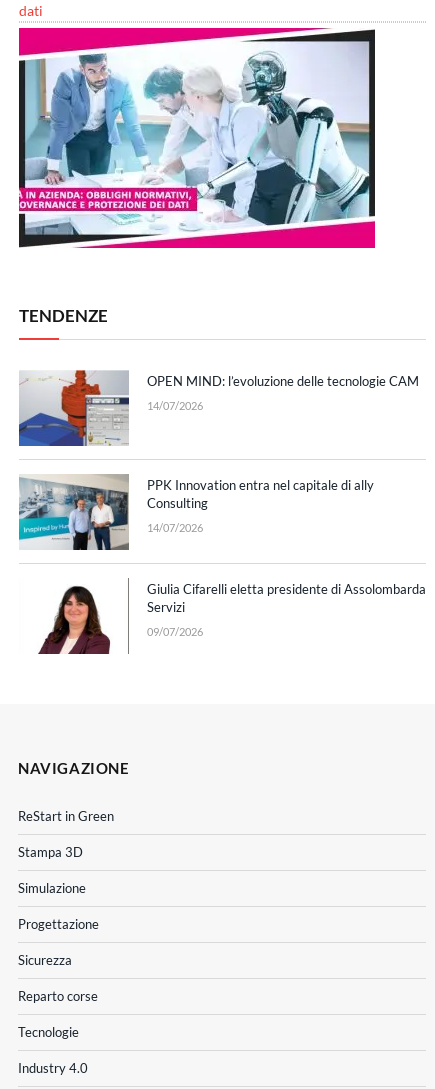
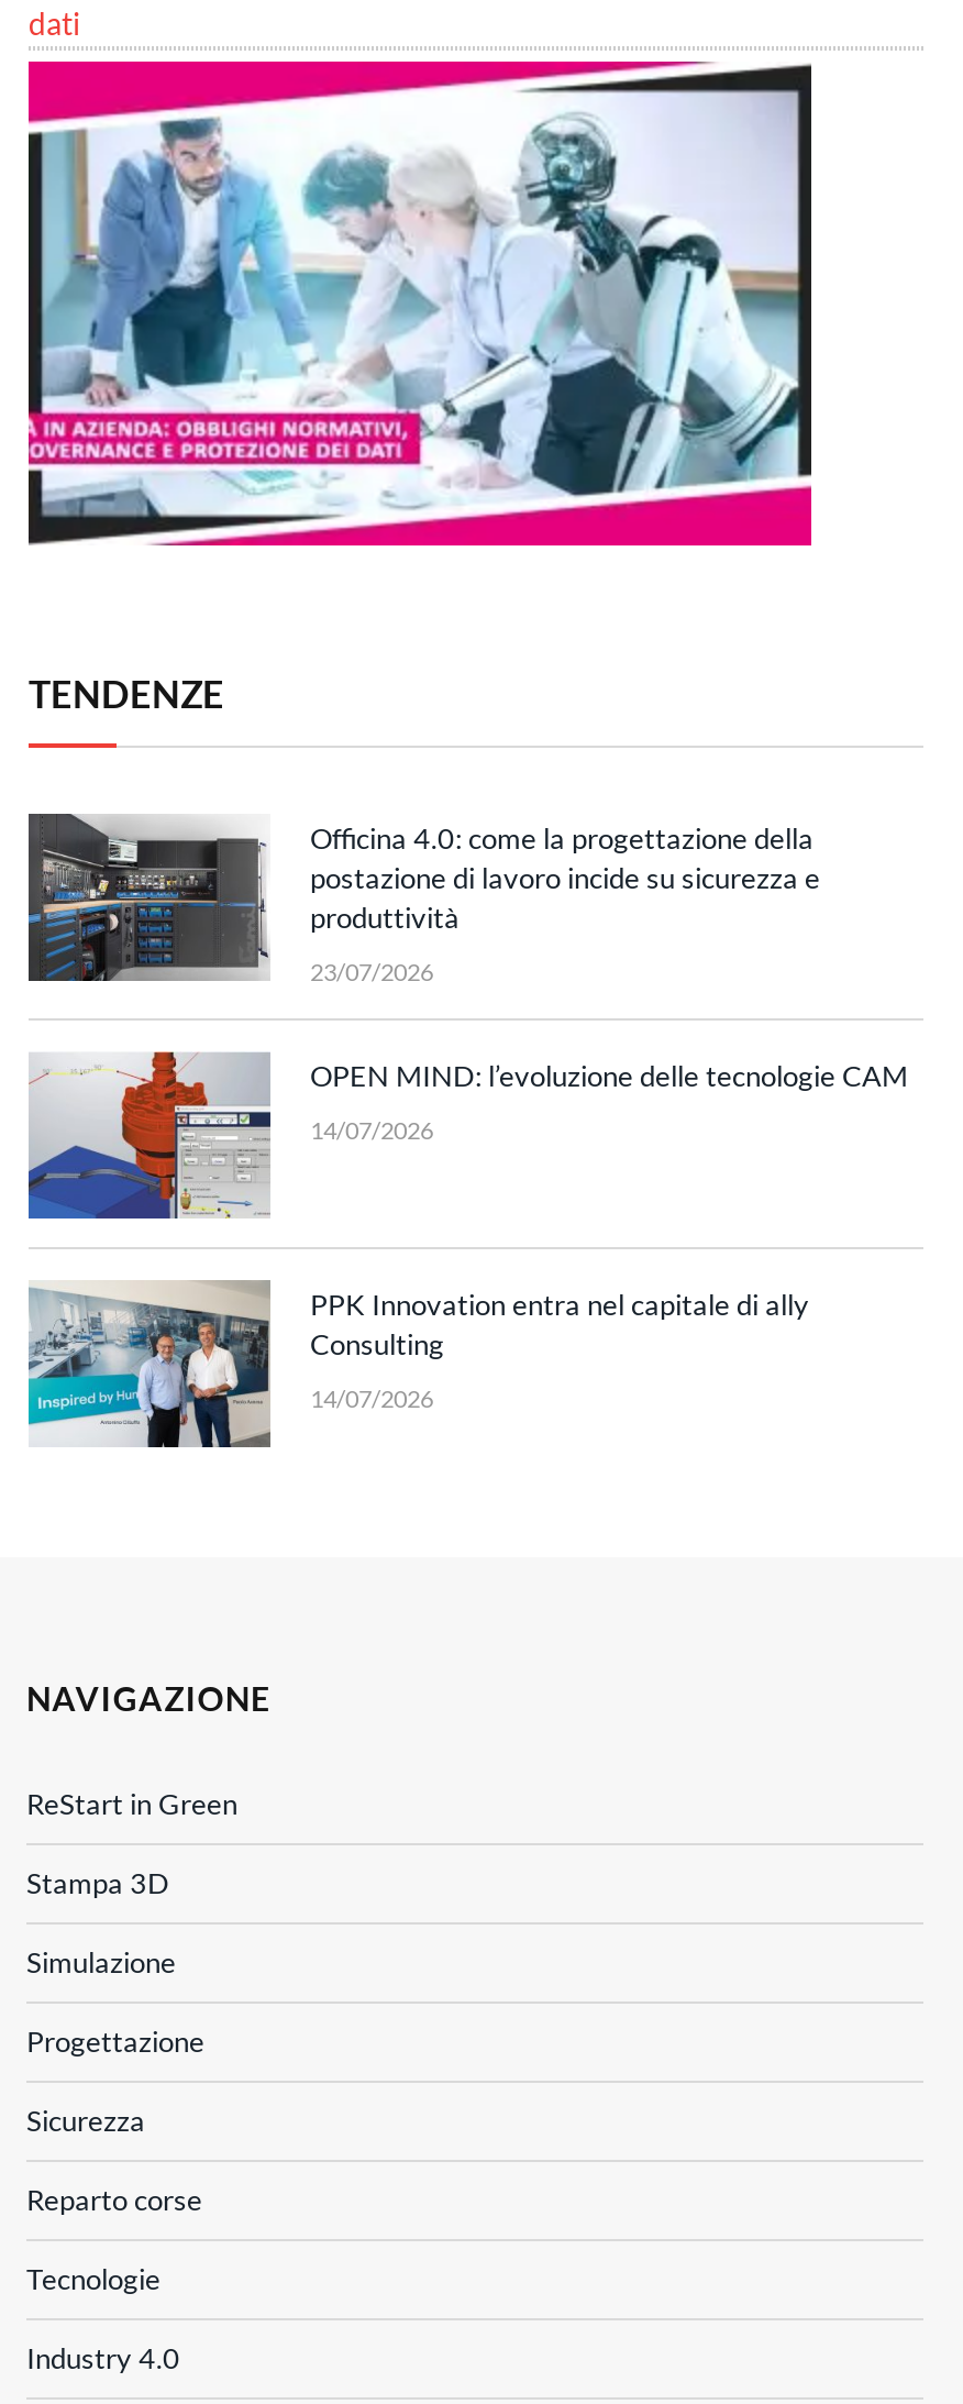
+ [image]
+ Officina 4.0: come la progettazione della
+ postazione di lavoro incide su sicurezza e
+ produttività
+ 23/07/2026

moved down: [image] | OPEN MIND: l’evoluzione delle tecnologie CAM | 14/07/2026 | PPK Innovation entra nel capitale di ally | Consulting | 14/07/2026

- [image]
- Giulia Cifarelli eletta presidente di Assolombarda
- Servizi
- 09/07/2026
